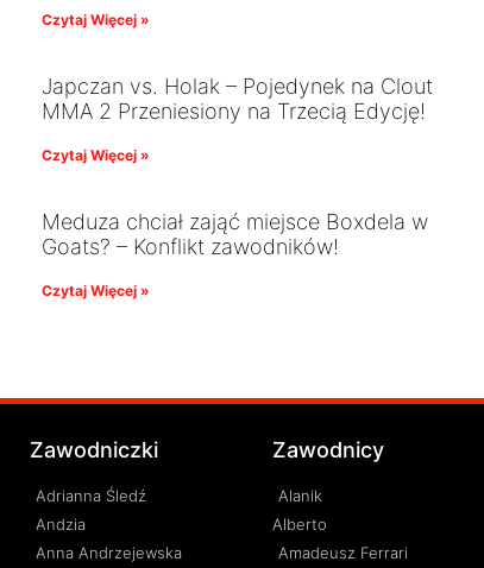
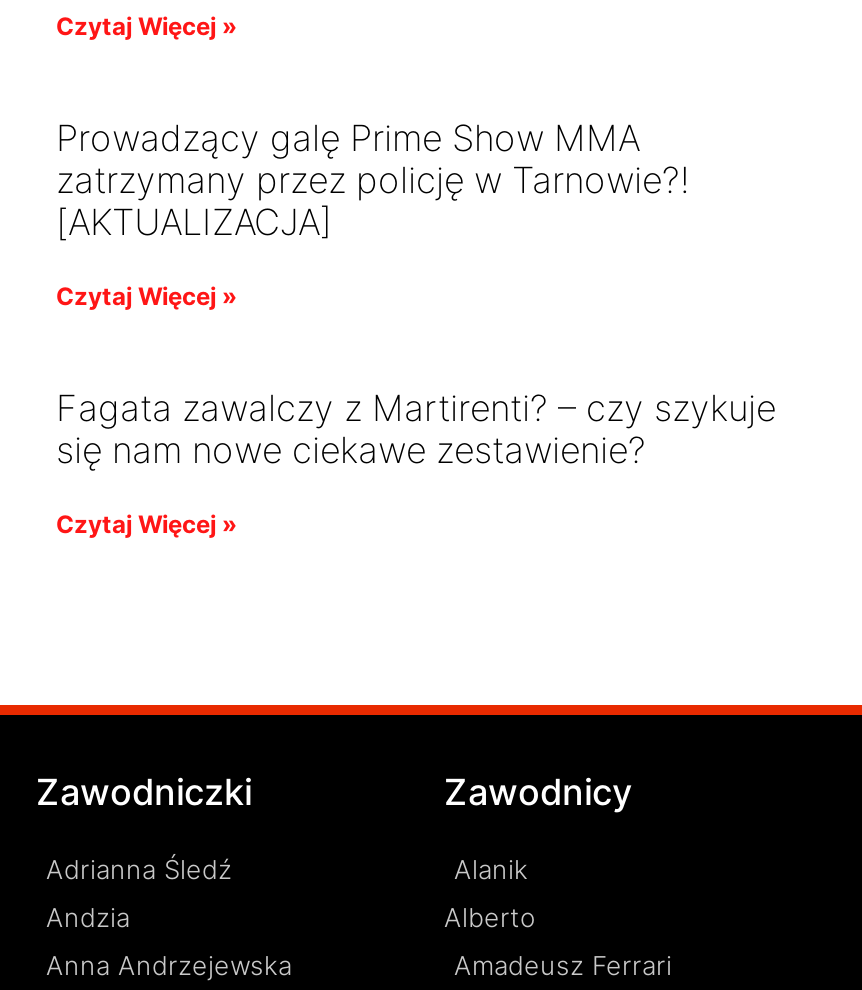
- Japczan vs. Holak – Pojedynek na Clout
- MMA 2 Przeniesiony na Trzecią Edycję!
+ Prowadzący galę Prime Show MMA
+ zatrzymany przez policję w Tarnowie?!
+ [AKTUALIZACJA]

- Meduza chciał zająć miejsce Boxdela w
- Goats? – Konflikt zawodników!
+ Fagata zawalczy z Martirenti? – czy szykuje
+ się nam nowe ciekawe zestawienie?
